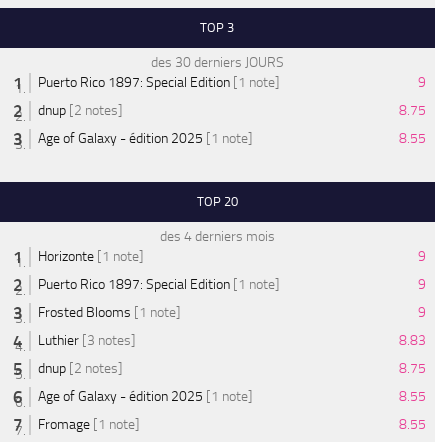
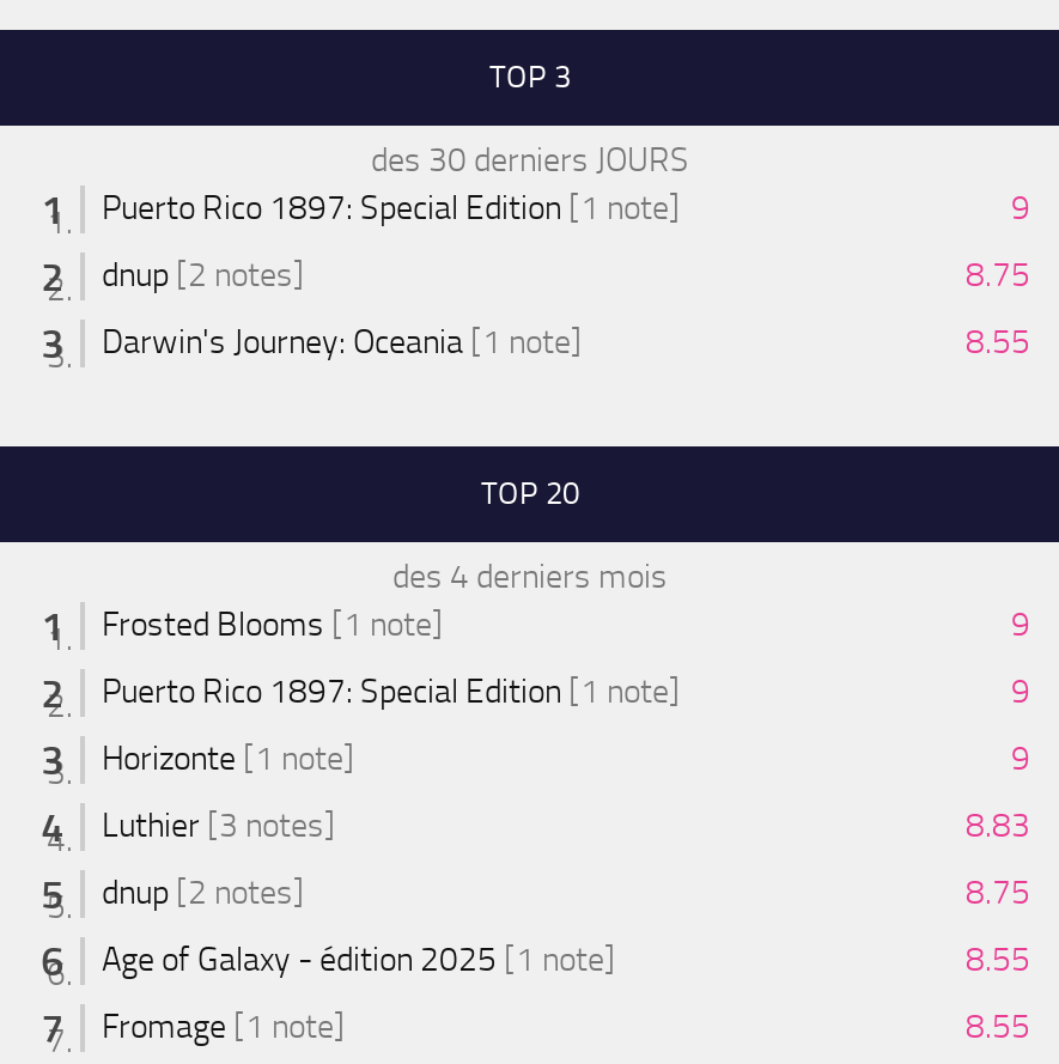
- Age of Galaxy - édition 2025 [1 note]
+ Darwin's Journey: Oceania [1 note]

moved down: Horizonte [1 note]

moved up: Frosted Blooms [1 note]
